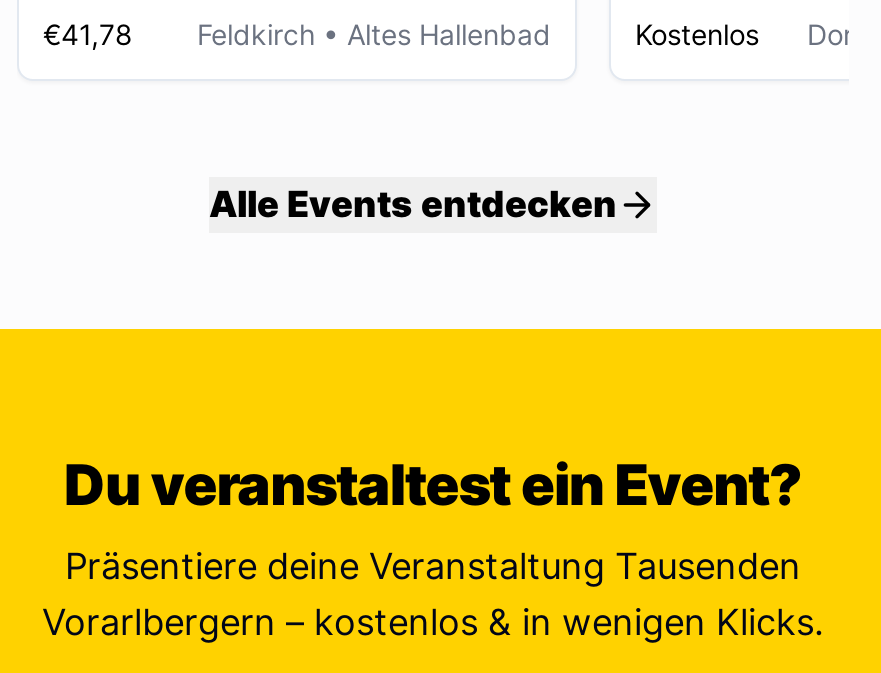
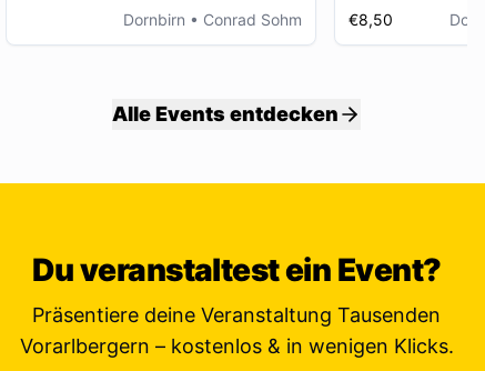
- €41,78
- Feldkirch • Altes Hallenbad
+ Dornbirn • Conrad Sohm

- Kostenlos
+ €8,50
